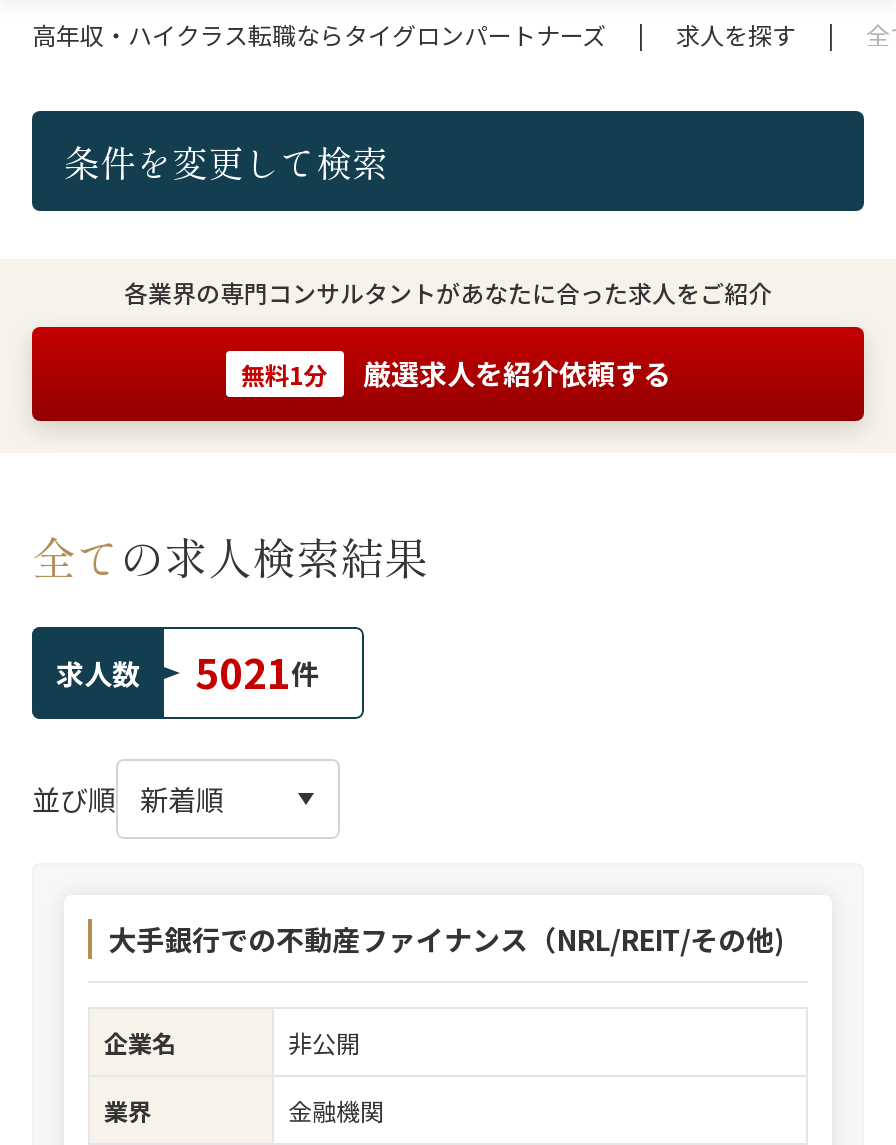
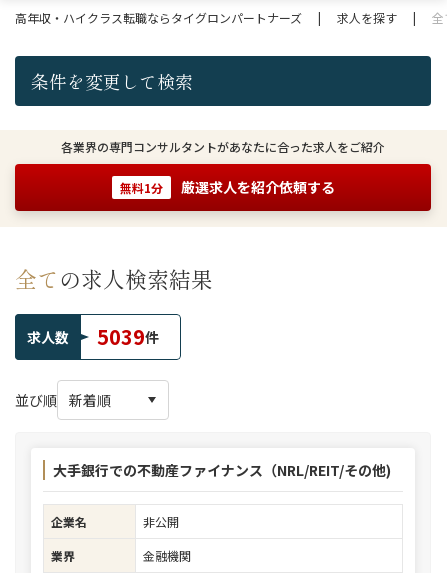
- 求人数 5021件
+ 求人数 5039件
